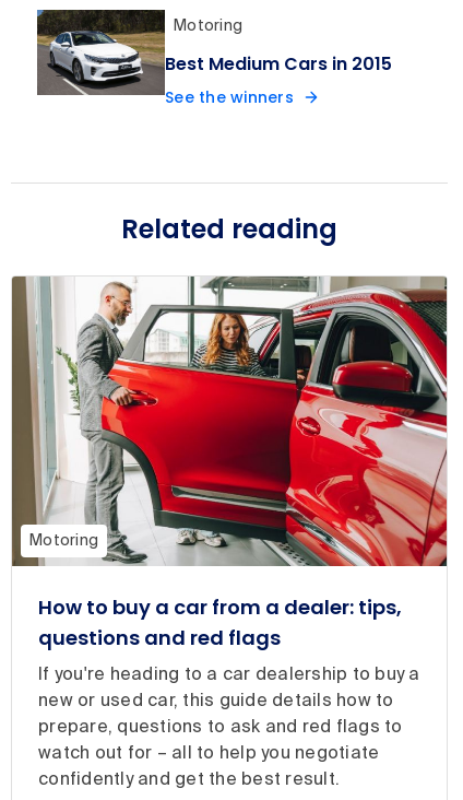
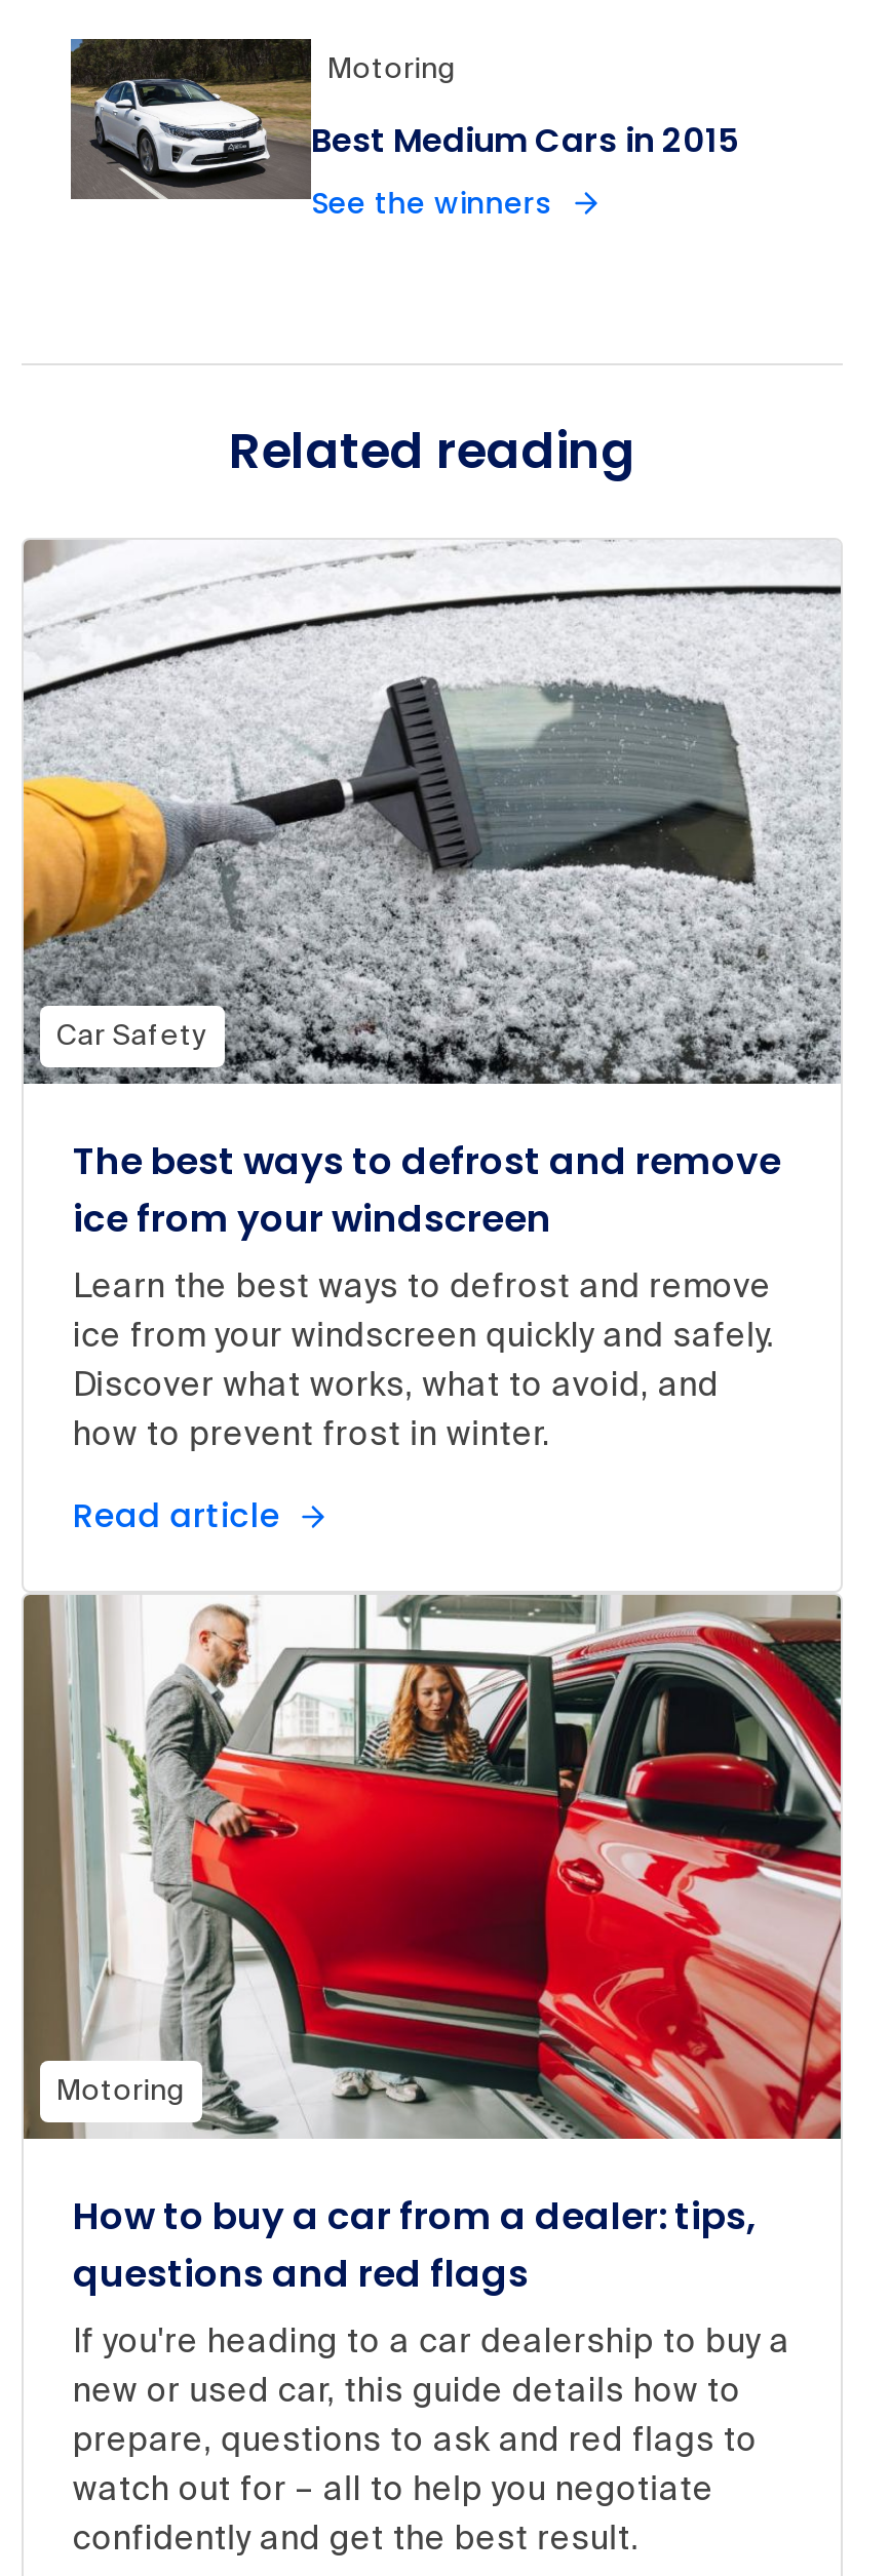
+ [image]
+ Car Safety
+ The best ways to defrost and remove
+ ice from your windscreen
+ Learn the best ways to defrost and remove
+ ice from your windscreen quickly and safely.
+ Discover what works, what to avoid, and
+ how to prevent frost in winter.
+ Read article
